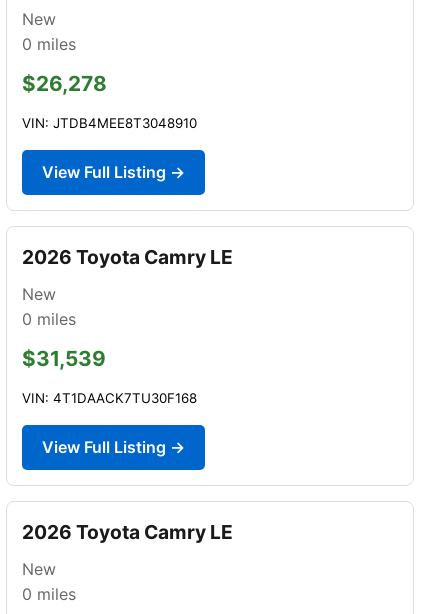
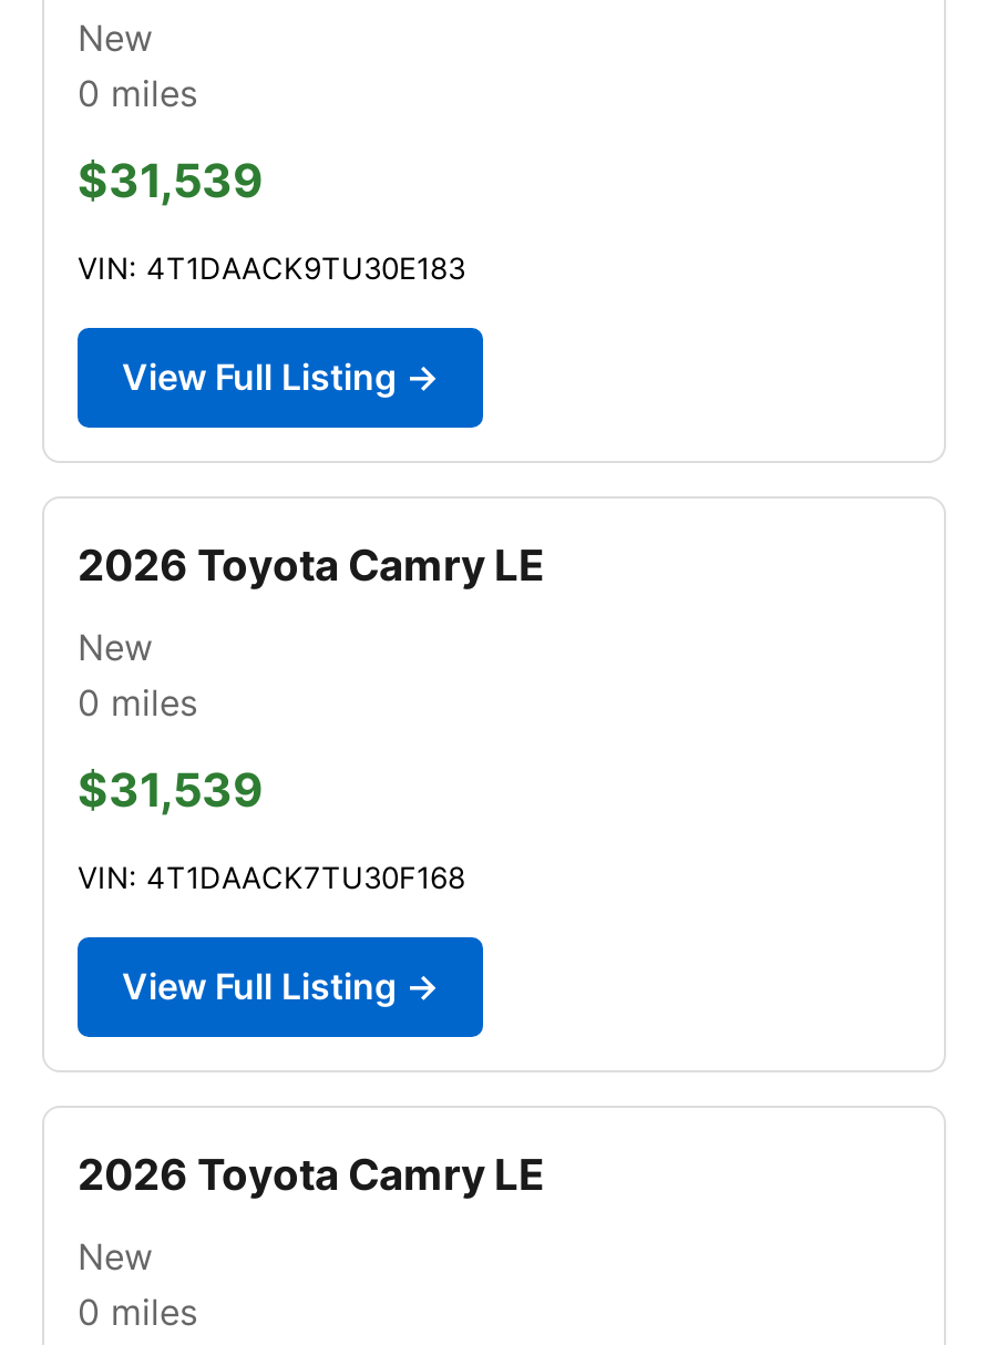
- $26,278
+ $31,539

- VIN: JTDB4MEE8T3048910
+ VIN: 4T1DAACK9TU30E183
